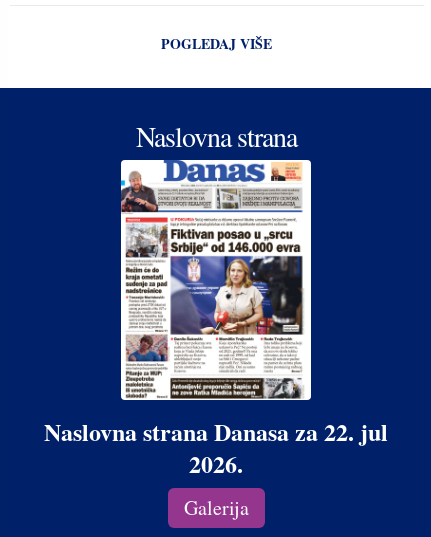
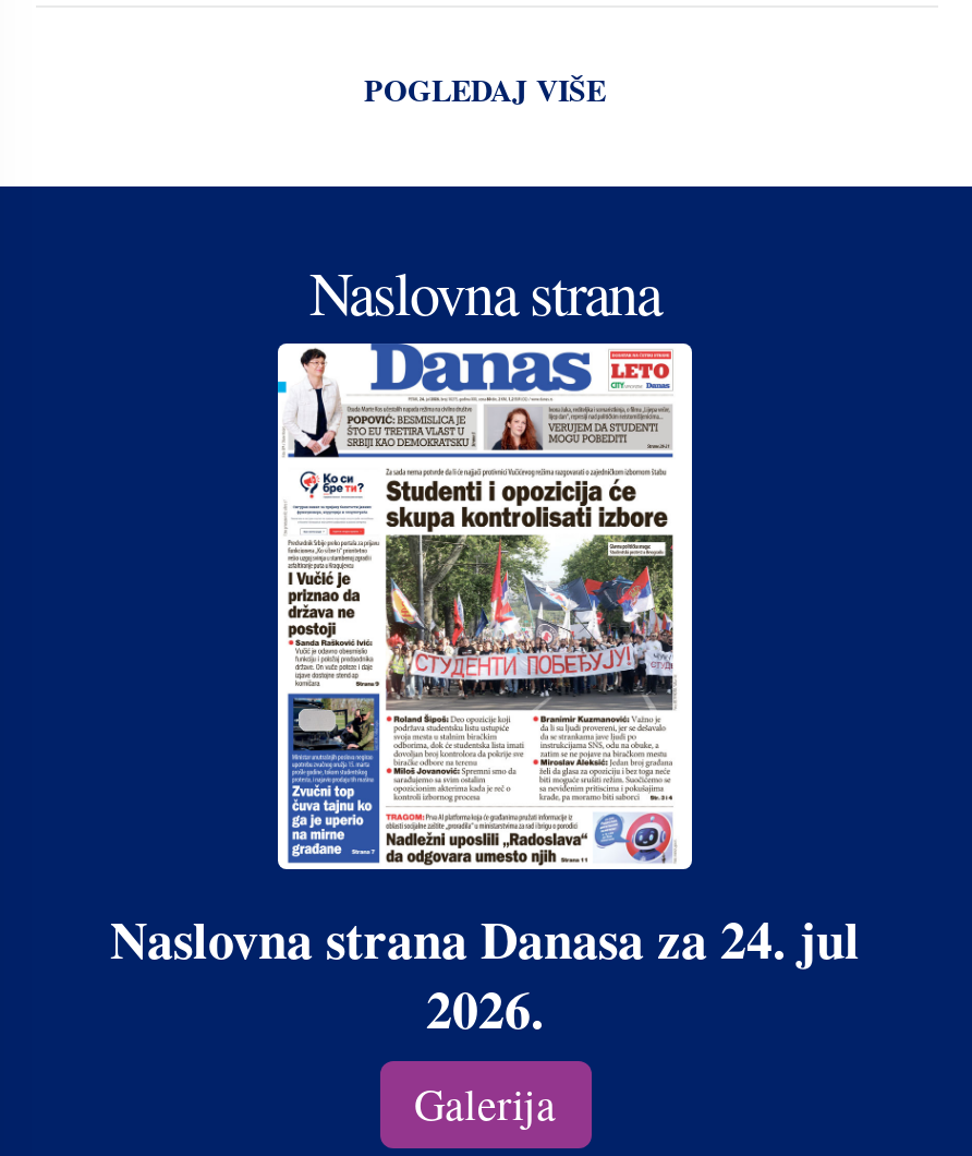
- [image]
- Naslovna strana Danasa za 22. jul
+ [image]
+ Naslovna strana Danasa za 24. jul
